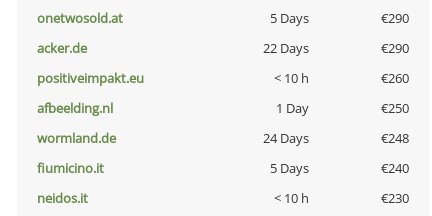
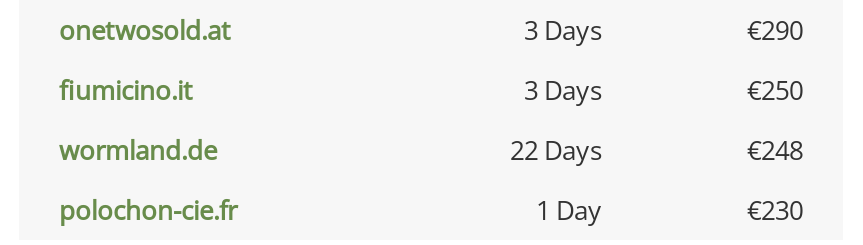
- 5 Days
+ 3 Days

- acker.de
- 22 Days
- €290
- positiveimpakt.eu
- < 10 h
- €260
- afbeelding.nl
- 1 Day
+ fiumicino.it
+ 3 Days

- 24 Days
+ 22 Days

- fiumicino.it
- 5 Days
- €240
- neidos.it
- < 10 h
+ polochon-cie.fr
+ 1 Day
